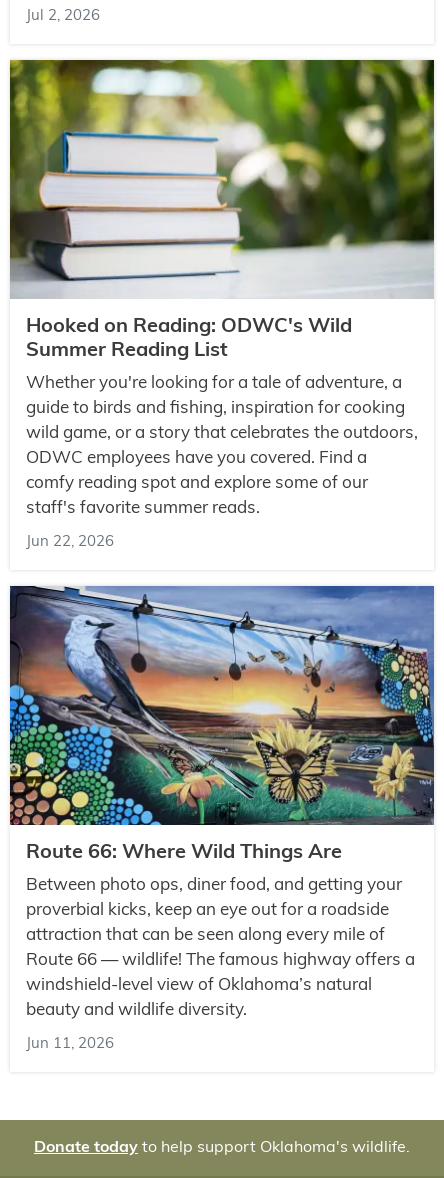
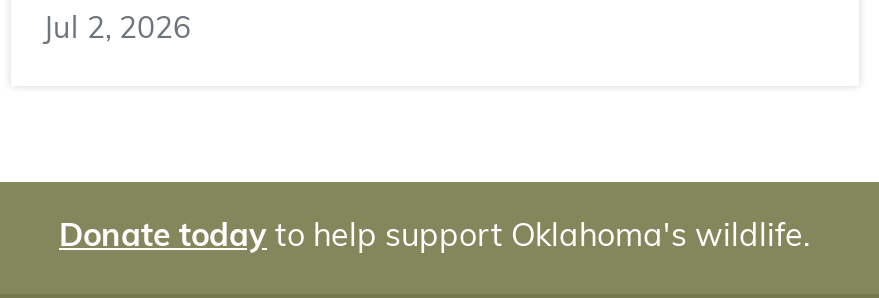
- [image]
- Hooked on Reading: ODWC's Wild
- Summer Reading List
- Whether you're looking for a tale of adventure, a
- guide to birds and fishing, inspiration for cooking
- wild game, or a story that celebrates the outdoors,
- ODWC employees have you covered. Find a
- comfy reading spot and explore some of our
- staff's favorite summer reads.
- Jun 22, 2026

- [image]
- Route 66: Where Wild Things Are
- Between photo ops, diner food, and getting your
- proverbial kicks, keep an eye out for a roadside
- attraction that can be seen along every mile of
- Route 66 — wildlife! The famous highway offers a
- windshield-level view of Oklahoma’s natural
- beauty and wildlife diversity.
- Jun 11, 2026
